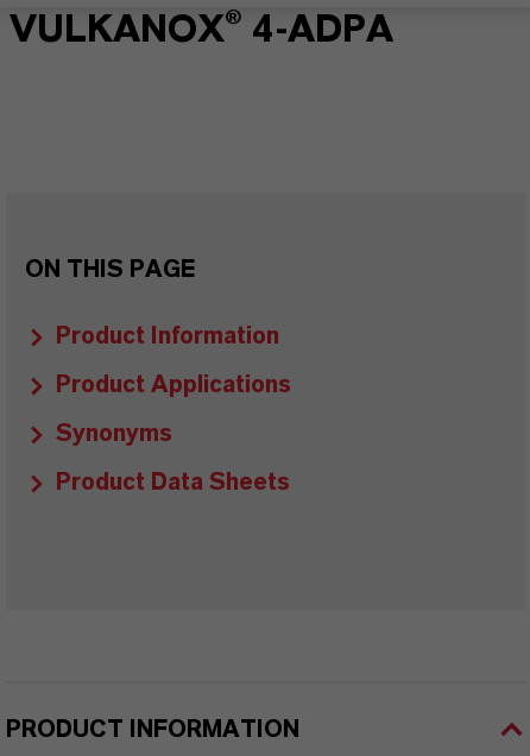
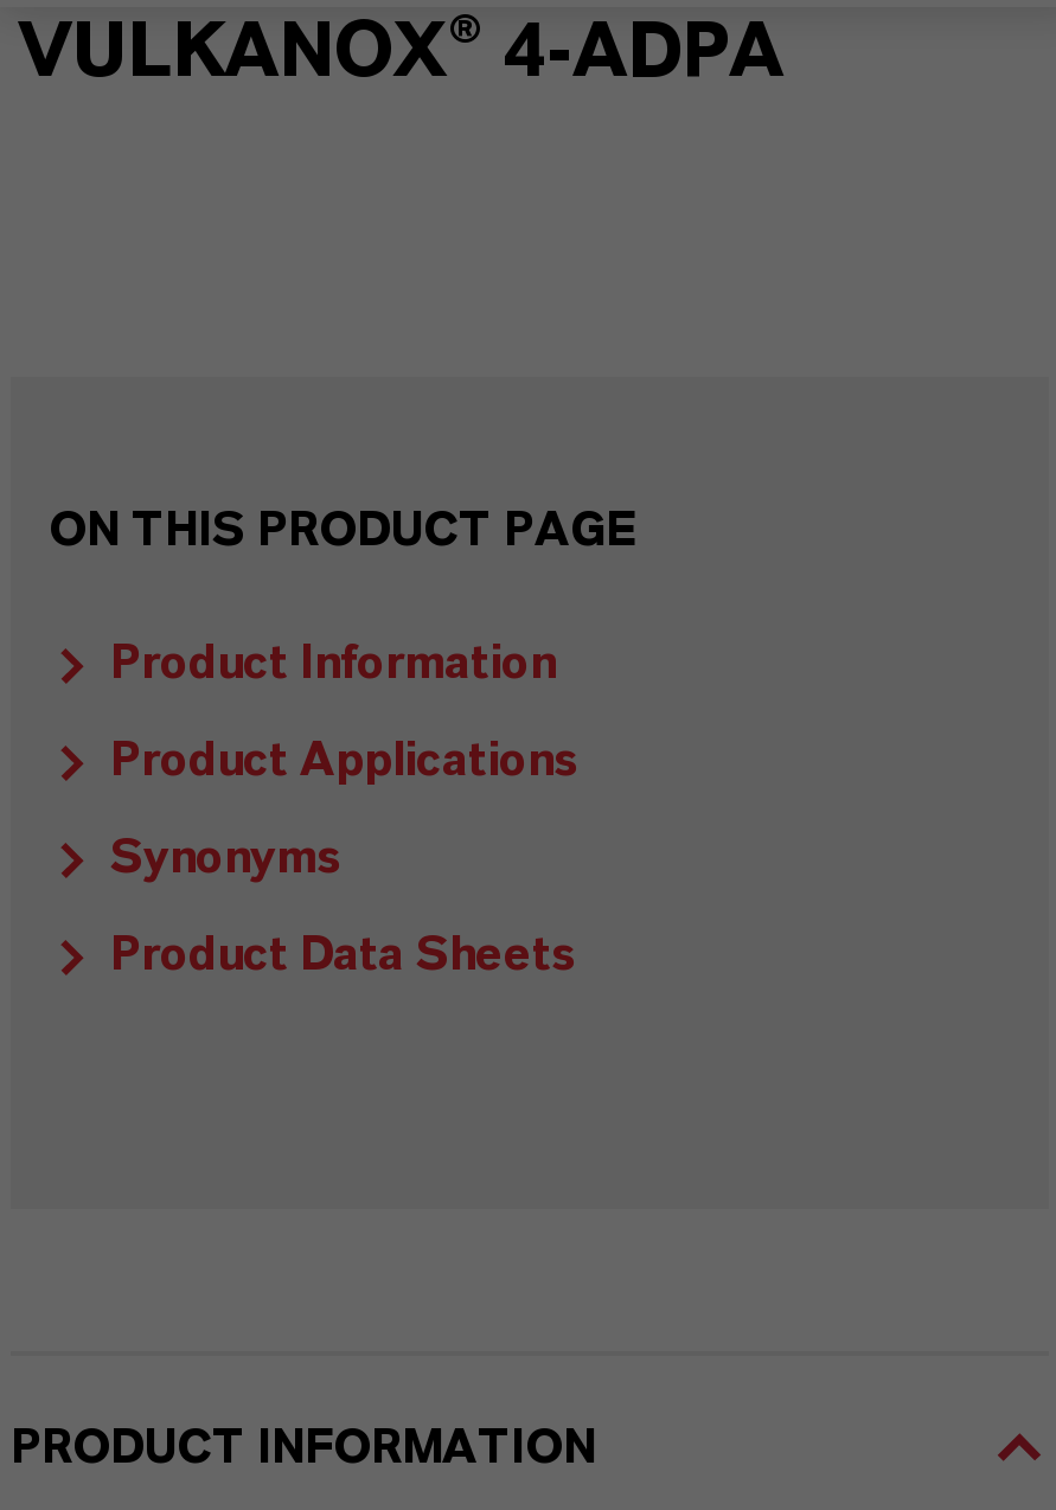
- ON THIS PAGE
+ ON THIS PRODUCT PAGE
